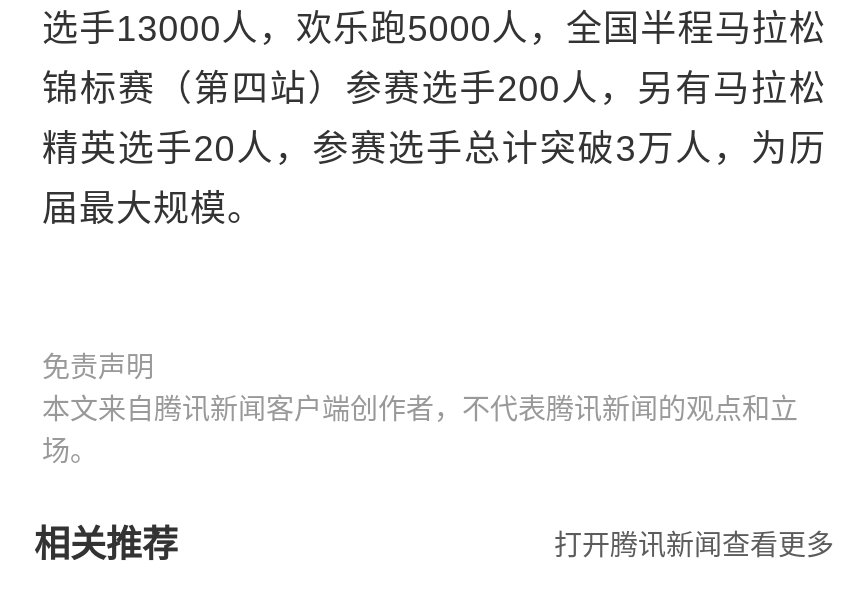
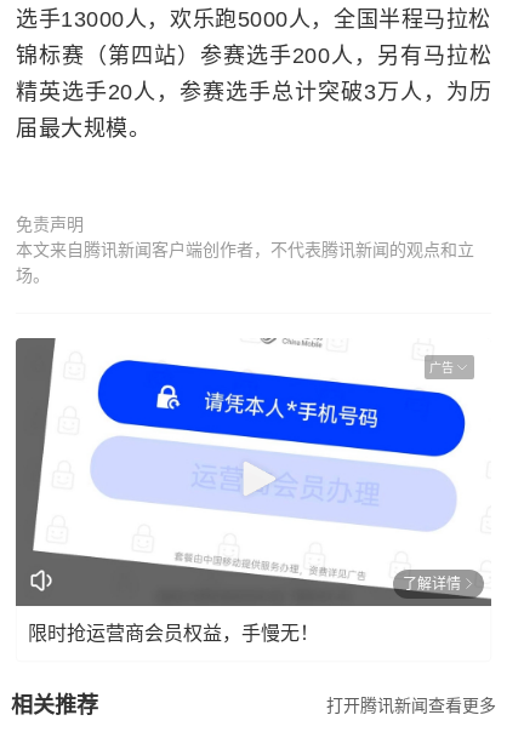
+ [image]
+ 广告

+ 了解详情
+ 限时抢运营商会员权益，手慢无！
